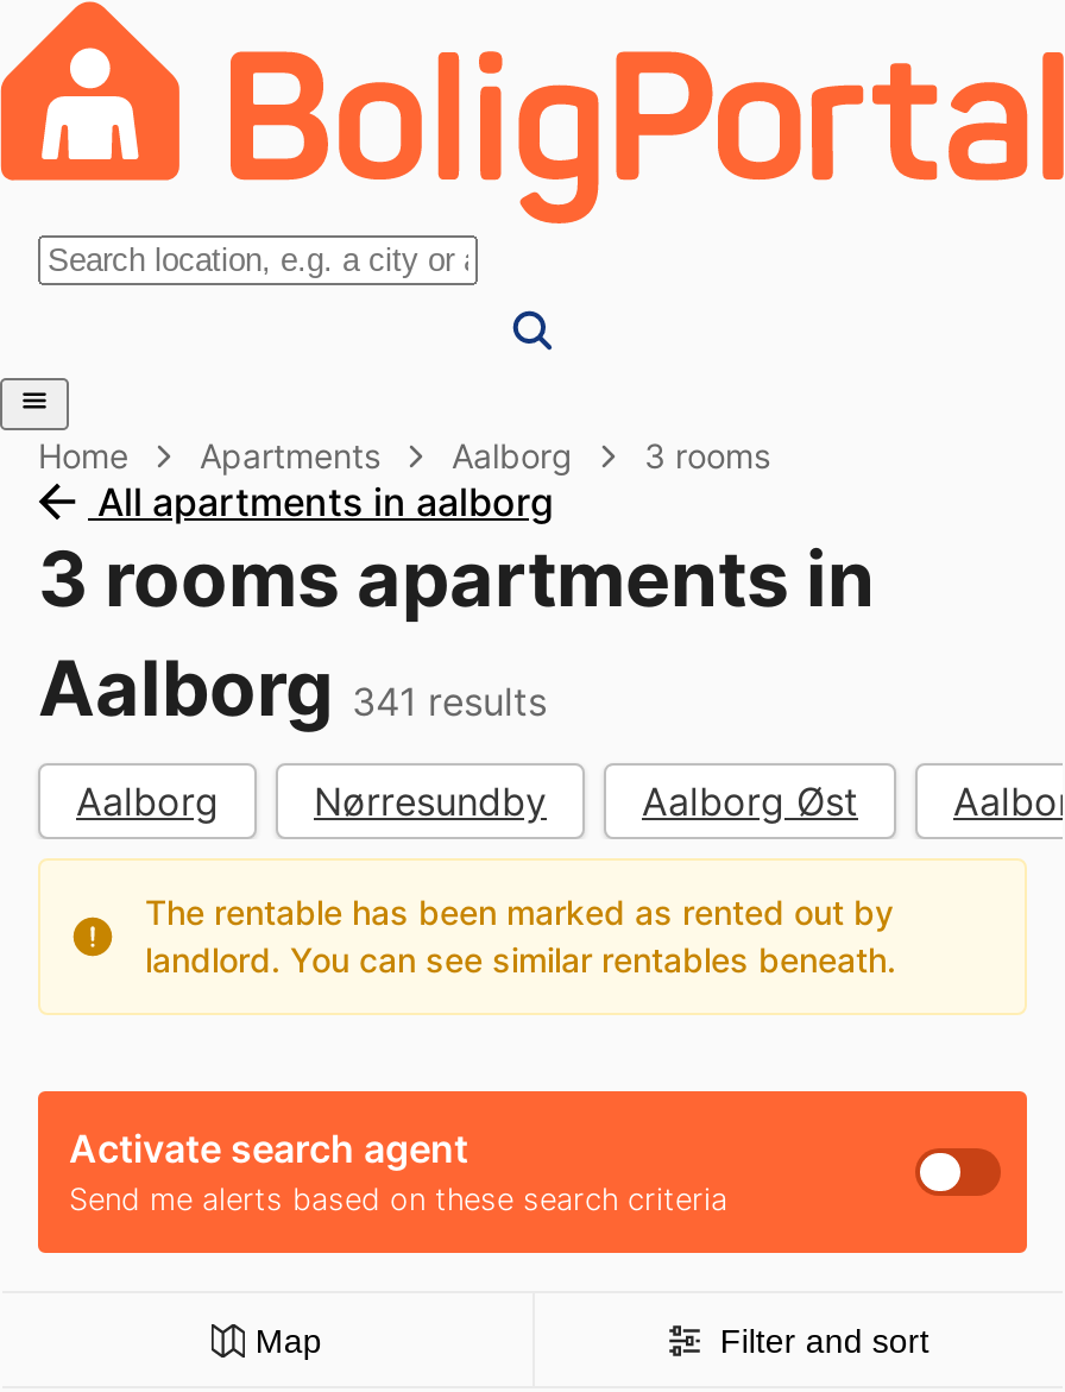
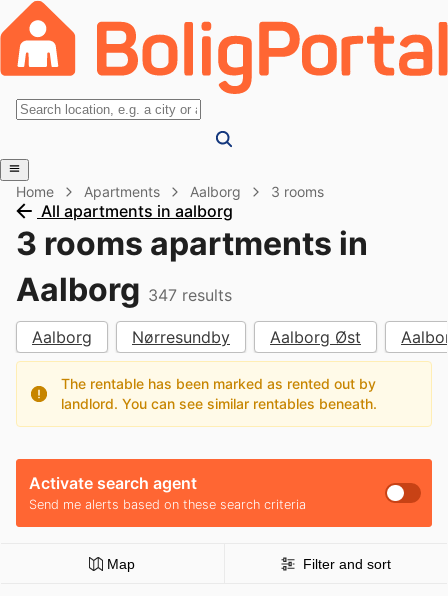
- Aalborg 341 results
+ Aalborg 347 results
